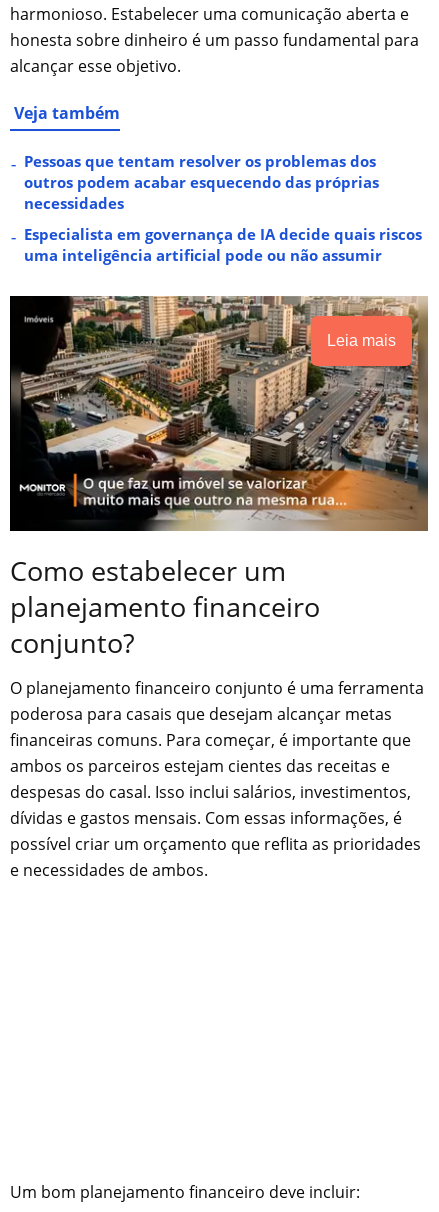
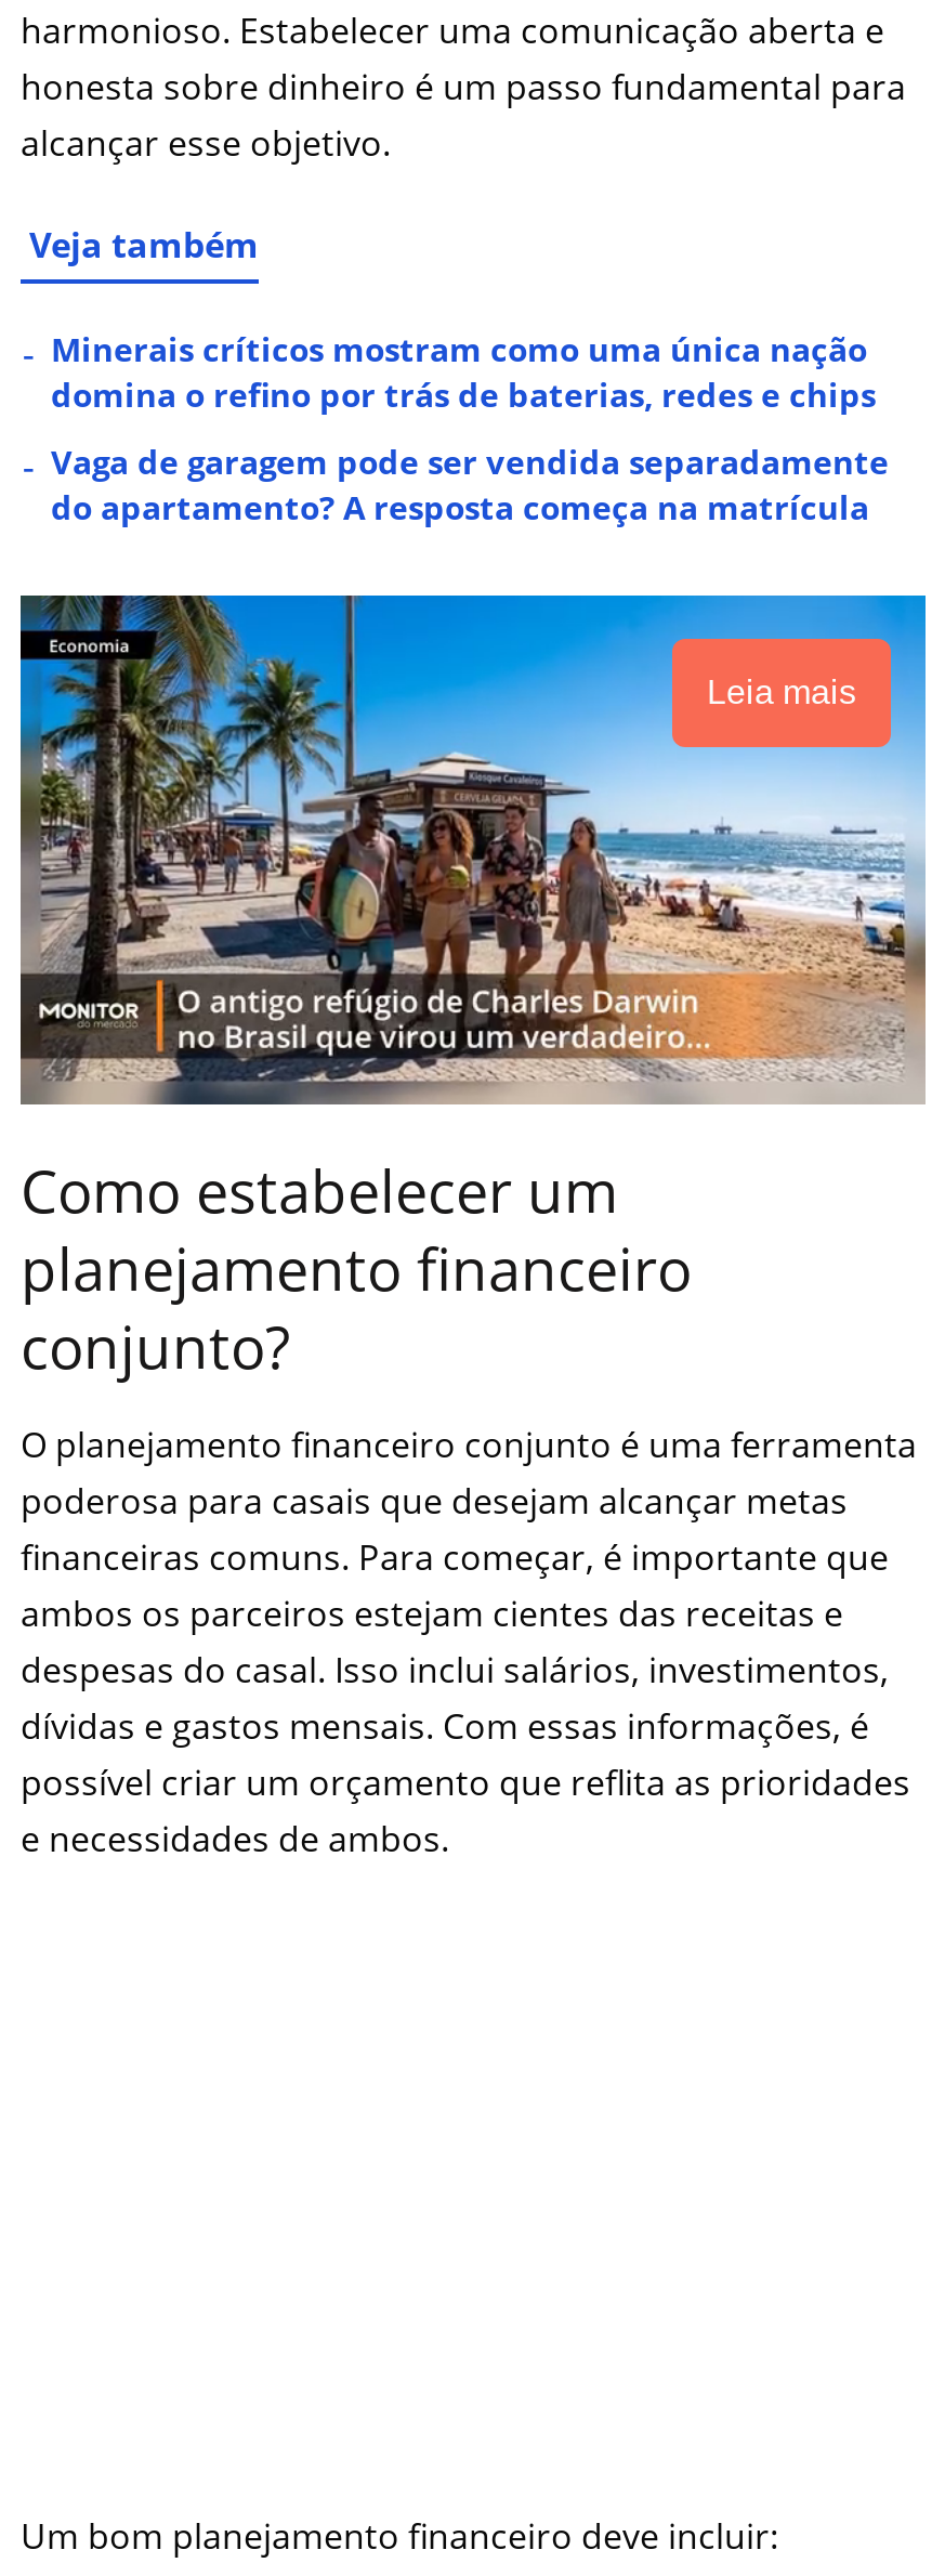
- Pessoas que tentam resolver os problemas dos
- outros podem acabar esquecendo das próprias
- necessidades
+ Minerais críticos mostram como uma única nação
+ domina o refino por trás de baterias, redes e chips

- Especialista em governança de IA decide quais riscos
- uma inteligência artificial pode ou não assumir
+ Vaga de garagem pode ser vendida separadamente
+ do apartamento? A resposta começa na matrícula

- [image]
+ [image]
